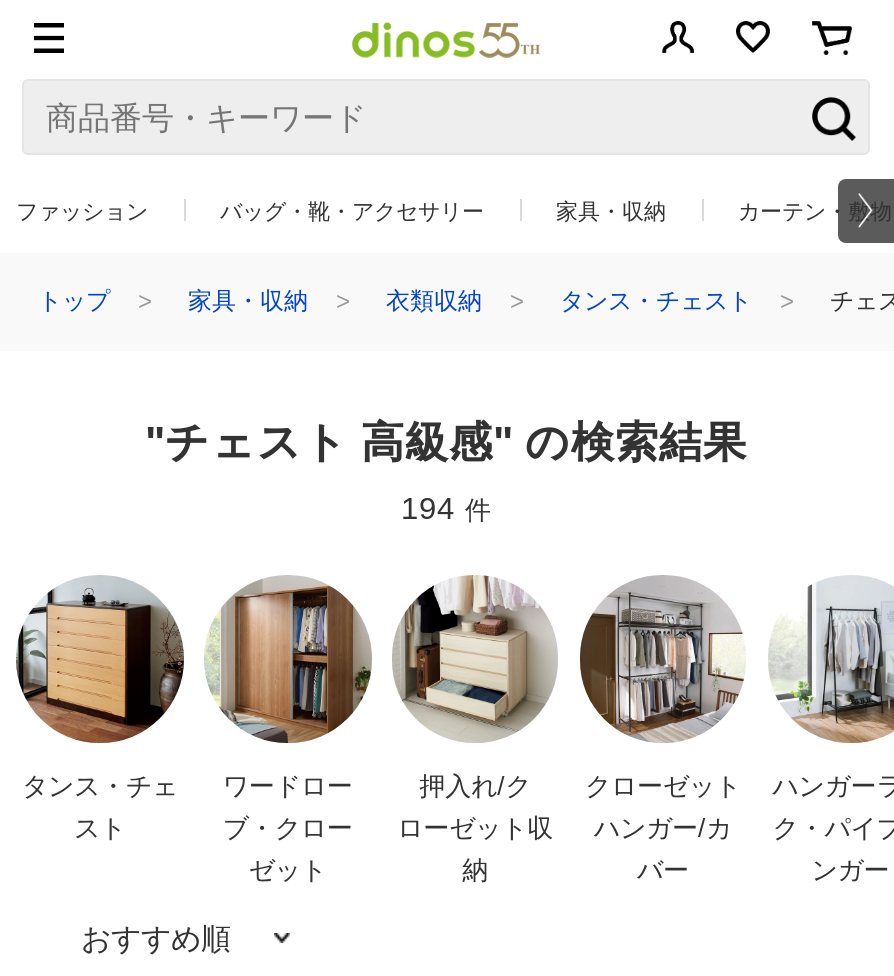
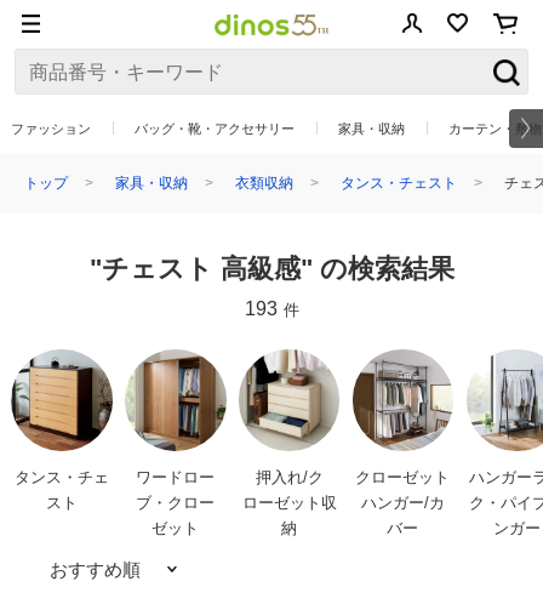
- 194 件
+ 193 件
